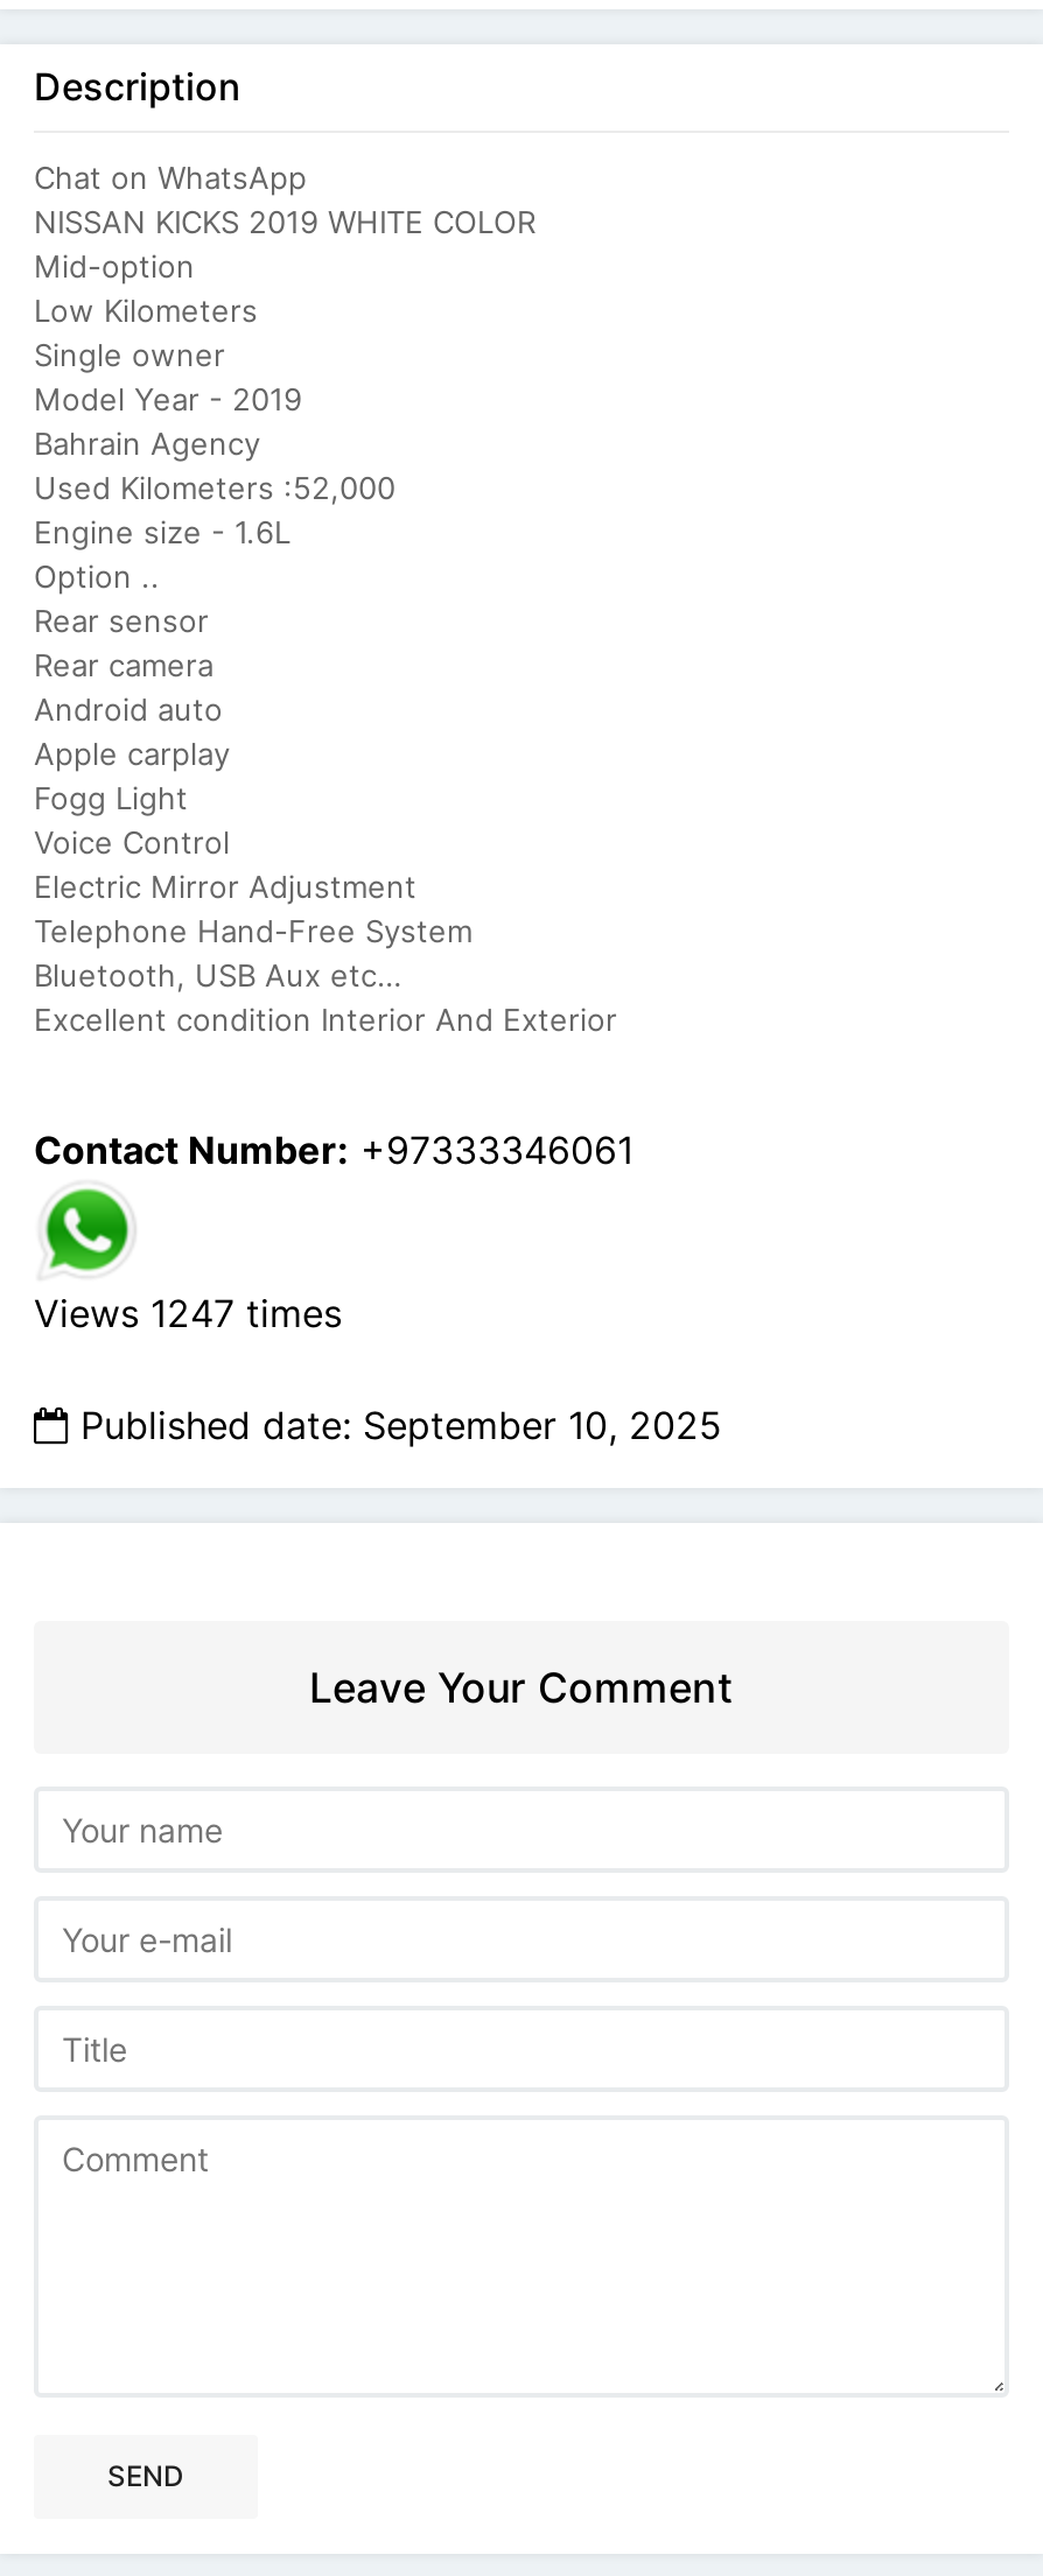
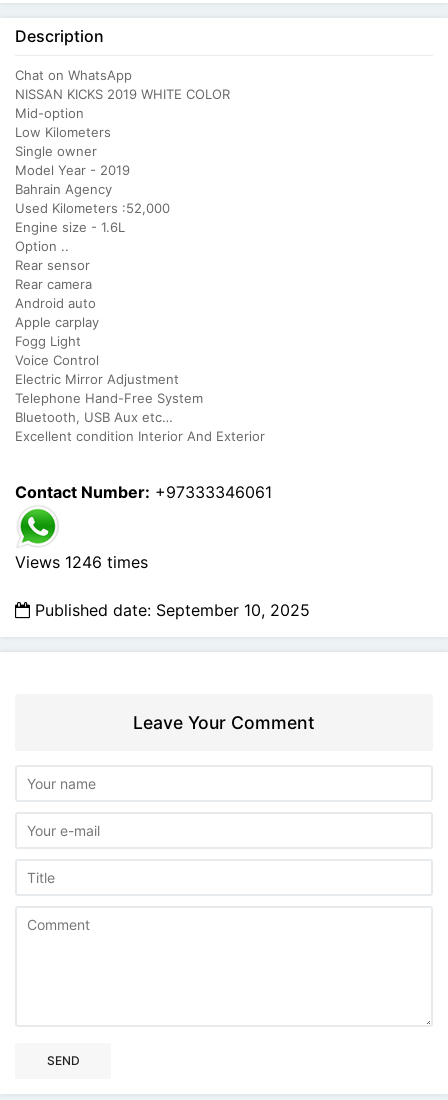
- Views 1247 times
+ Views 1246 times
